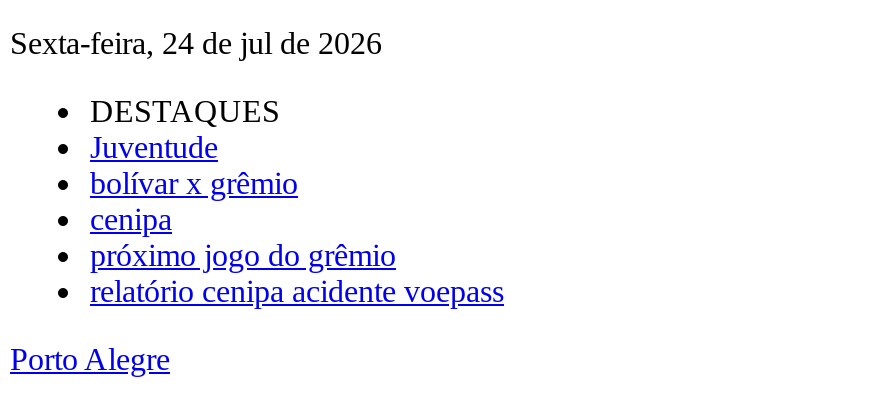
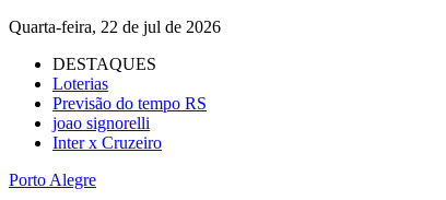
- Sexta-feira, 24 de jul de 2026
+ Quarta-feira, 22 de jul de 2026

- Juventude
- bolívar x grêmio
- cenipa
- próximo jogo do grêmio
- relatório cenipa acidente voepass
+ Loterias
+ Previsão do tempo RS
+ joao signorelli
+ Inter x Cruzeiro
